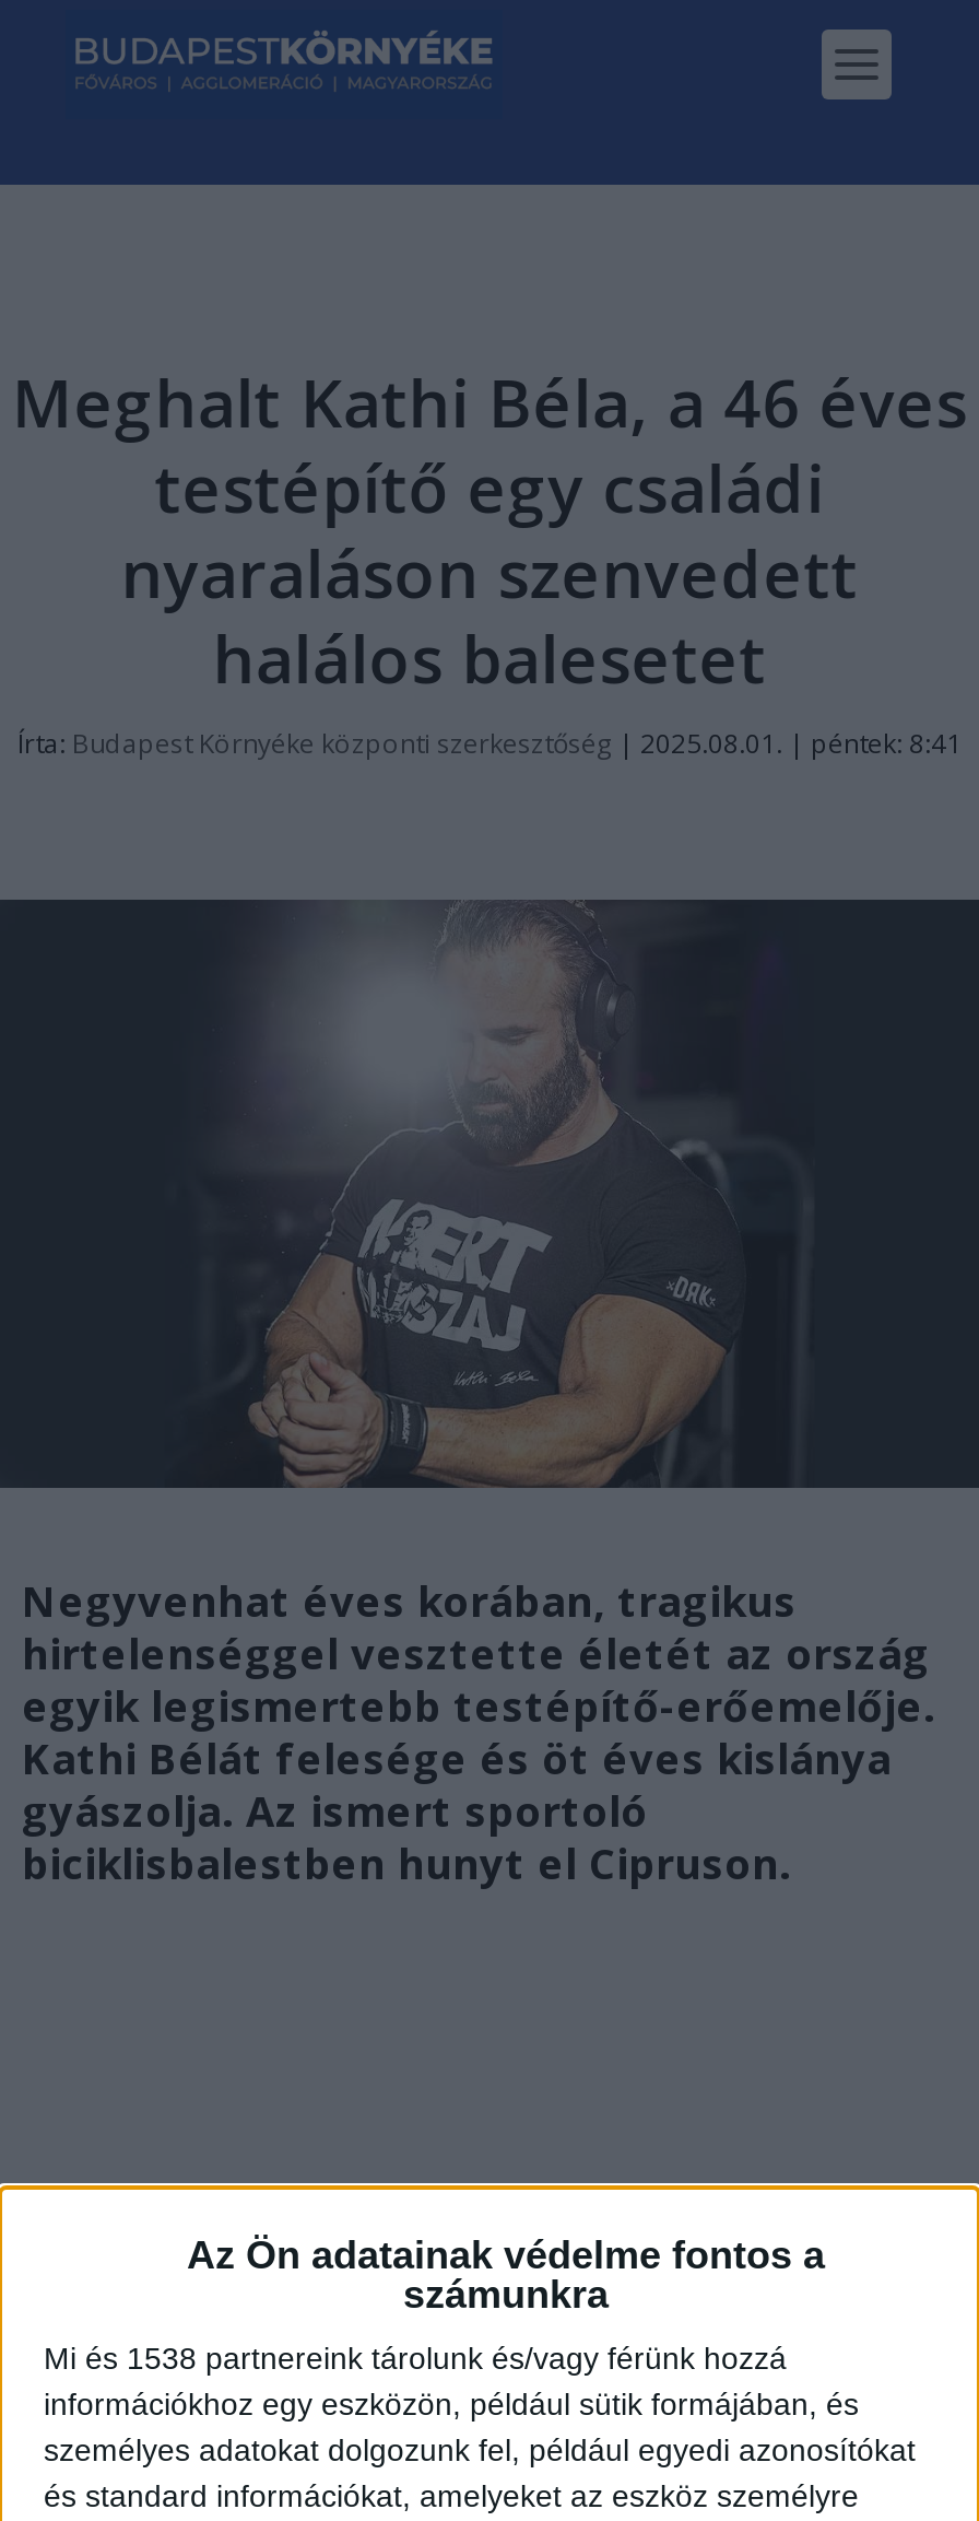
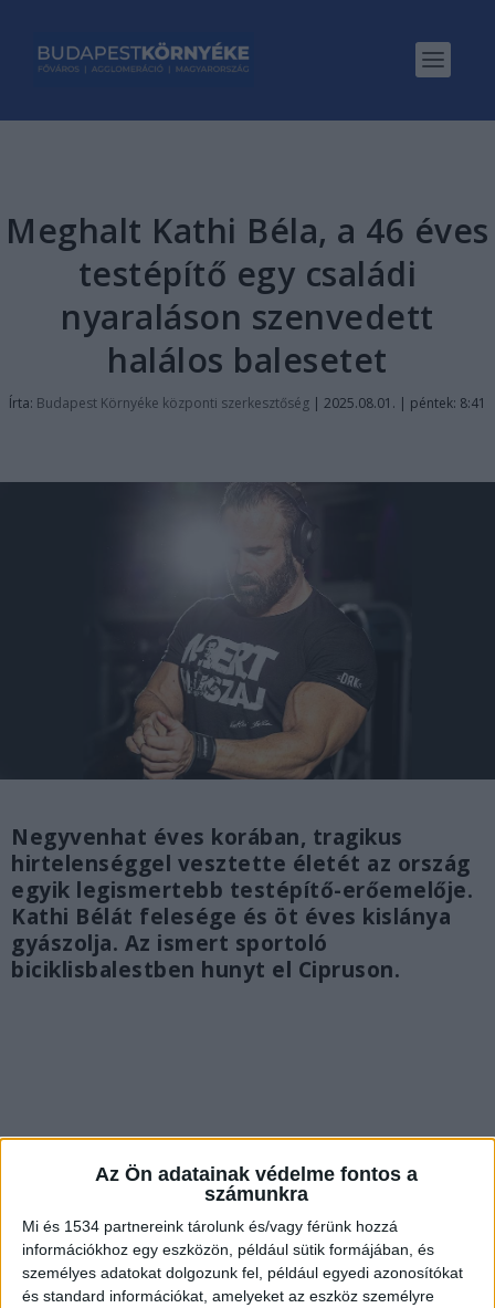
- Mi és 1538 partnereink tárolunk és/vagy férünk hozzá
+ Mi és 1534 partnereink tárolunk és/vagy férünk hozzá
